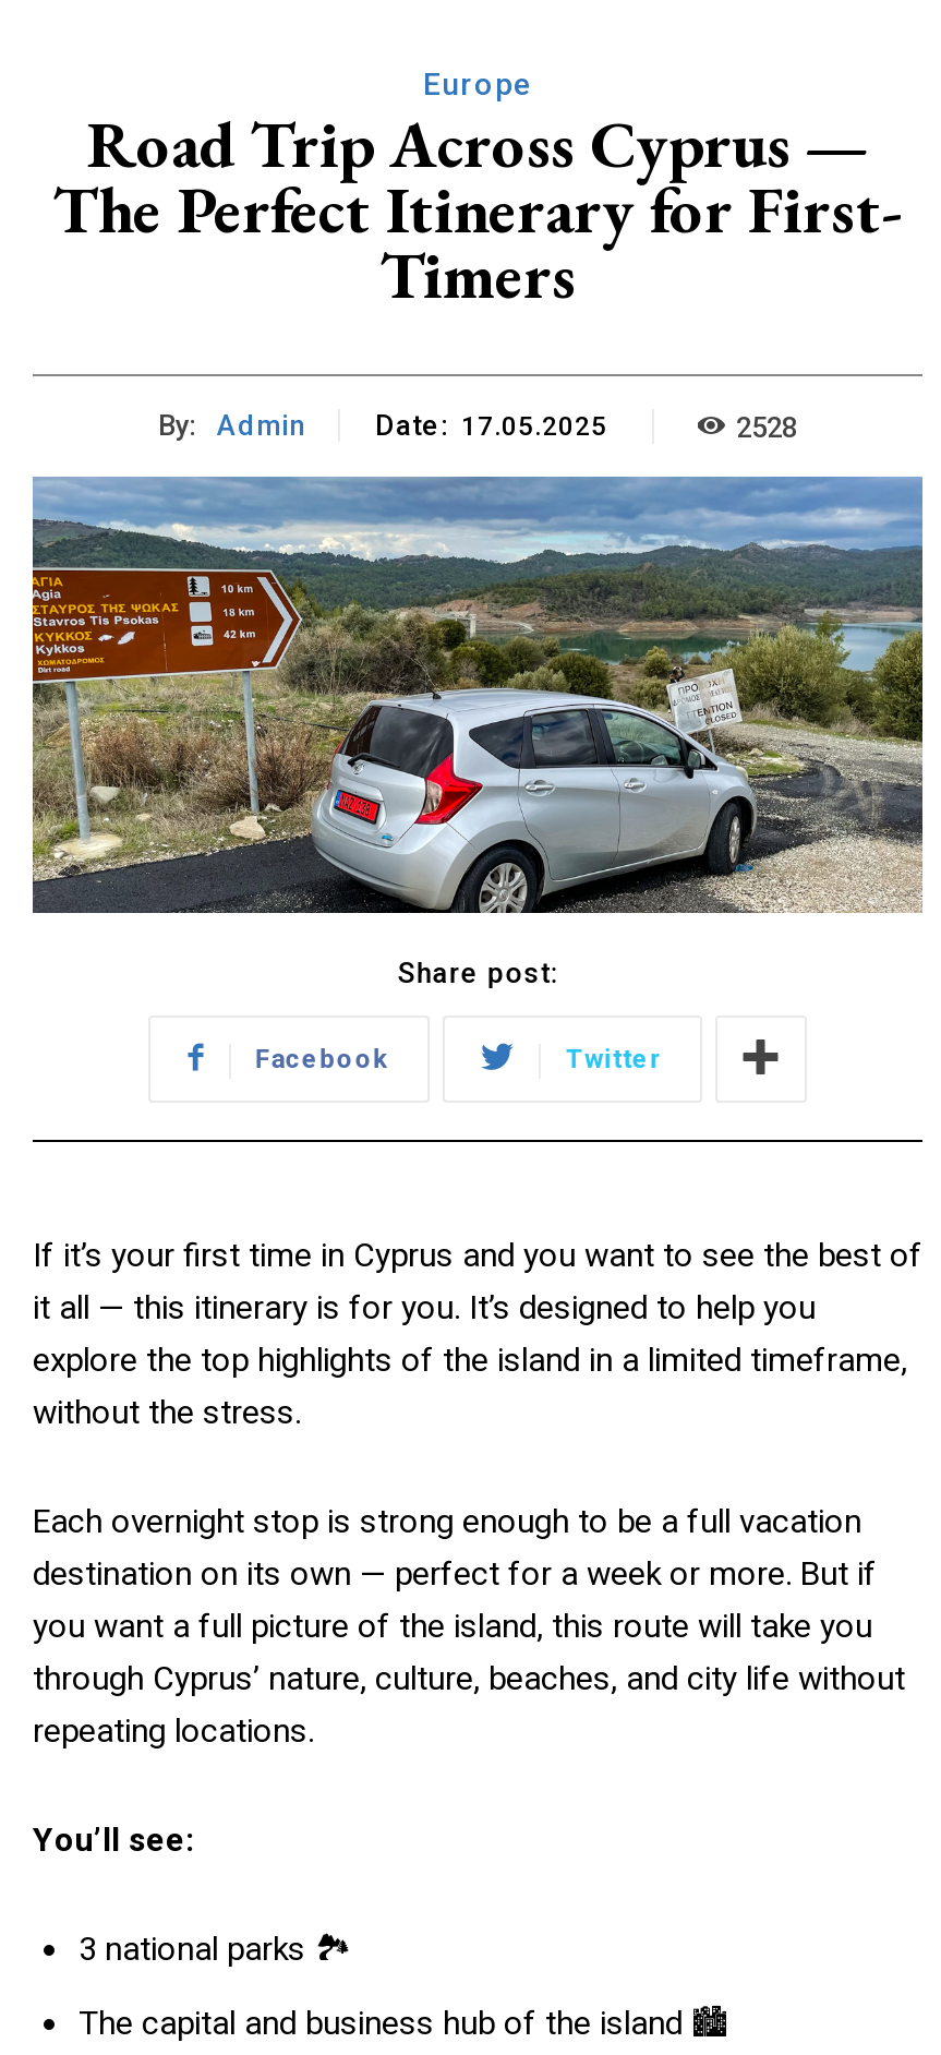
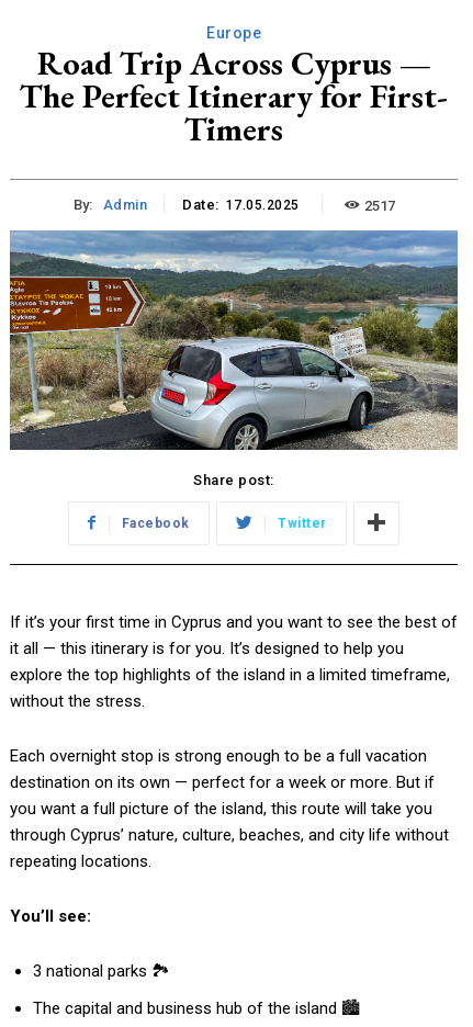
- 2528
+ 2517
